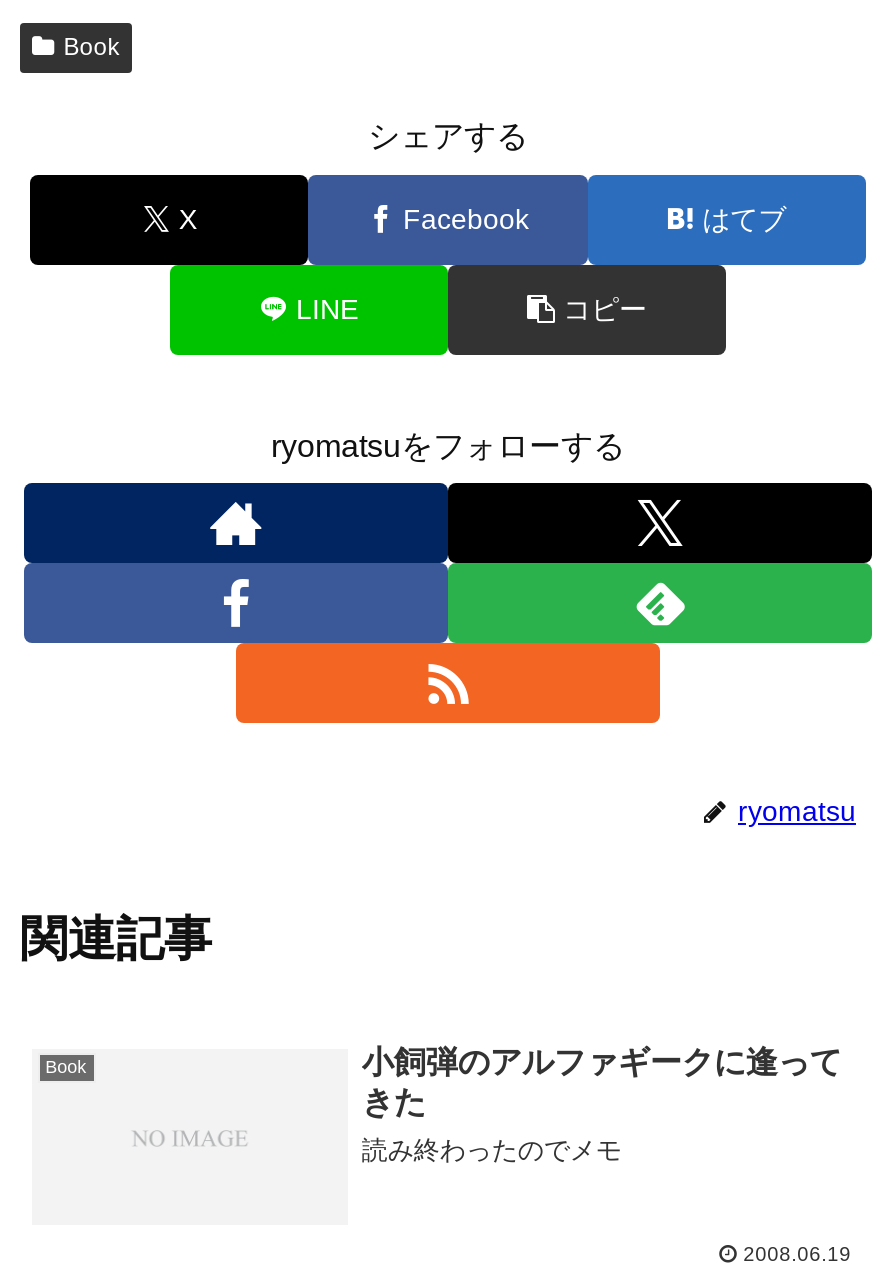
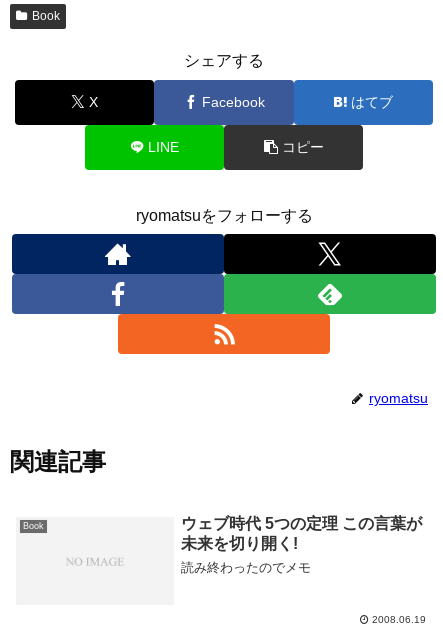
- 小飼弾のアルファギークに逢って
- きた
+ ウェブ時代 5つの定理 この言葉が
+ 未来を切り開く!
